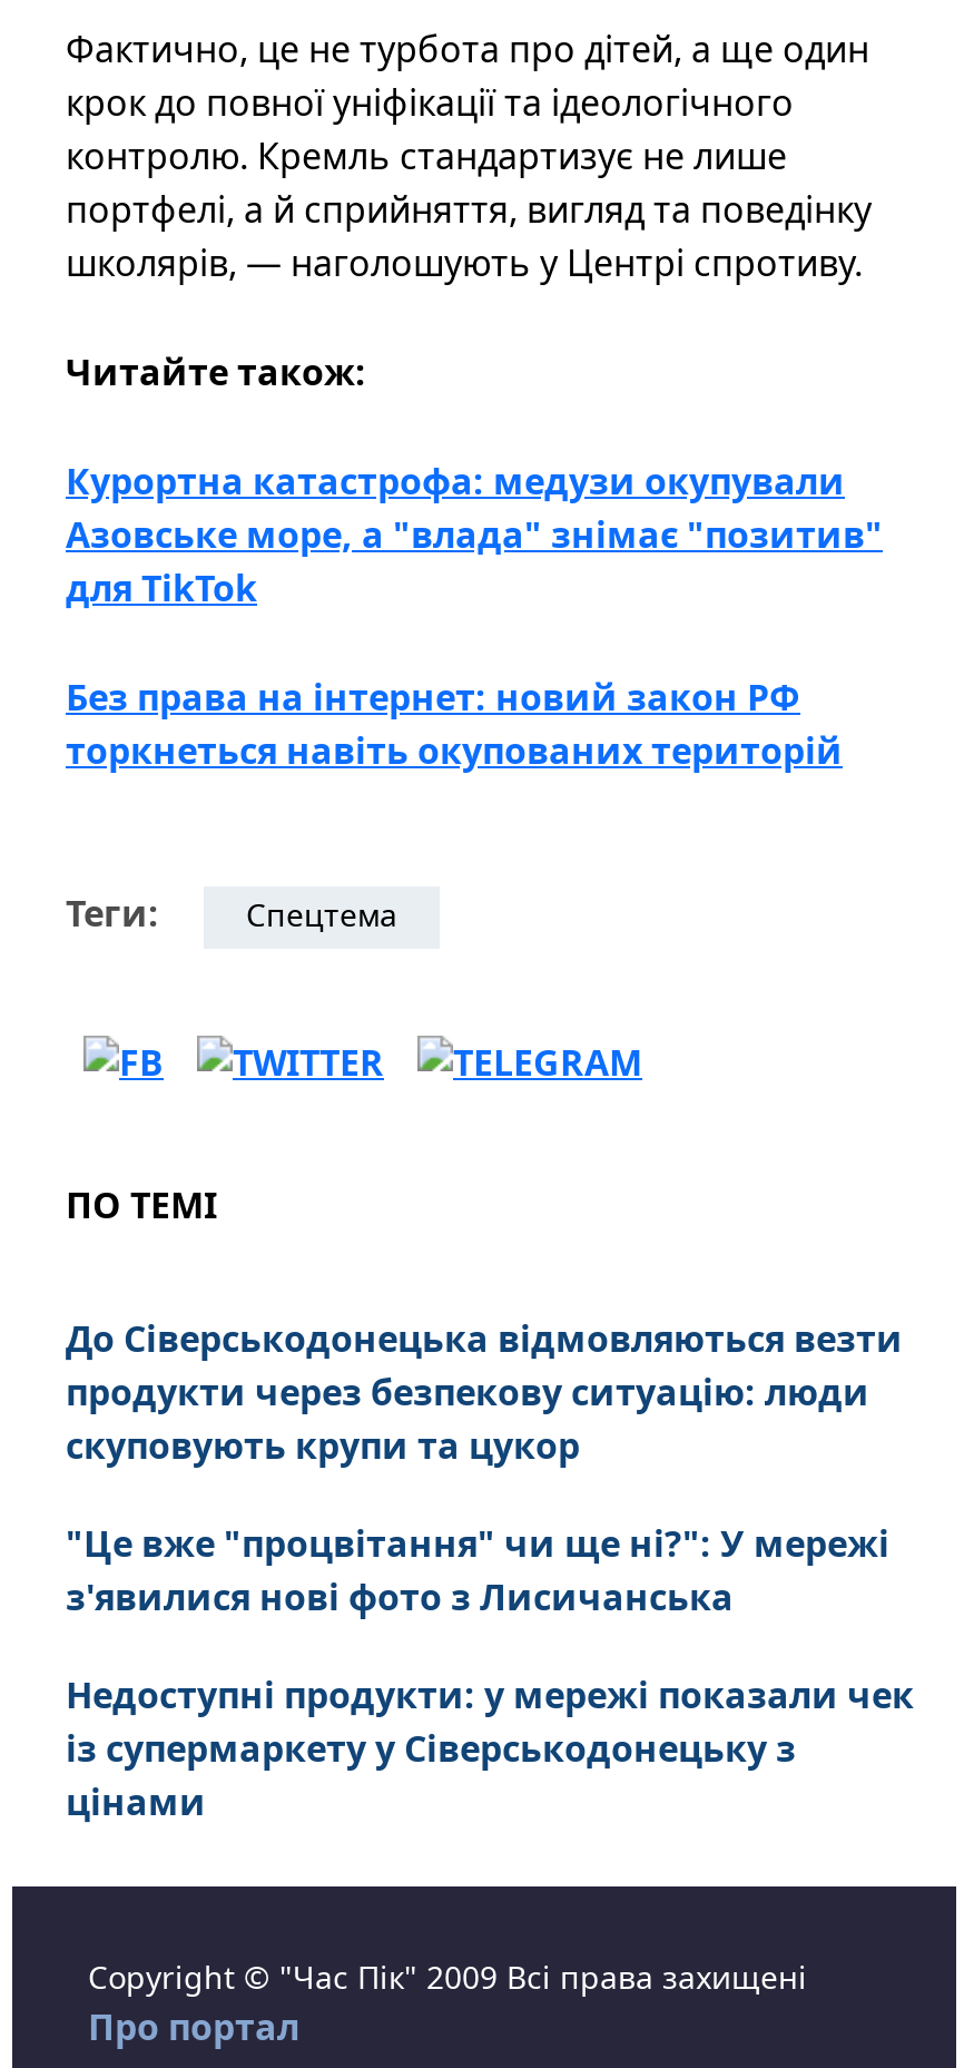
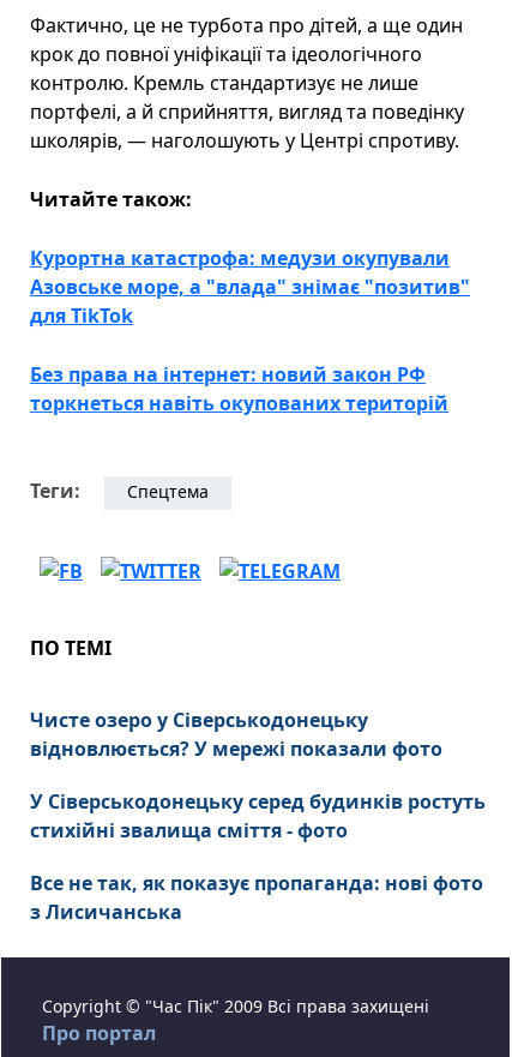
- До Сіверськодонецька відмовляються везти
- продукти через безпекову ситуацію: люди
- скуповують крупи та цукор
+ Чисте озеро у Сіверськодонецьку
+ відновлюється? У мережі показали фото

- "Це вже "процвітання" чи ще ні?": У мережі
- з'явилися нові фото з Лисичанська
+ У Сіверськодонецьку серед будинків ростуть
+ стихійні звалища сміття - фото

- Недоступні продукти: у мережі показали чек
- із супермаркету у Сіверськодонецьку з
- цінами
+ Все не так, як показує пропаганда: нові фото
+ з Лисичанська
